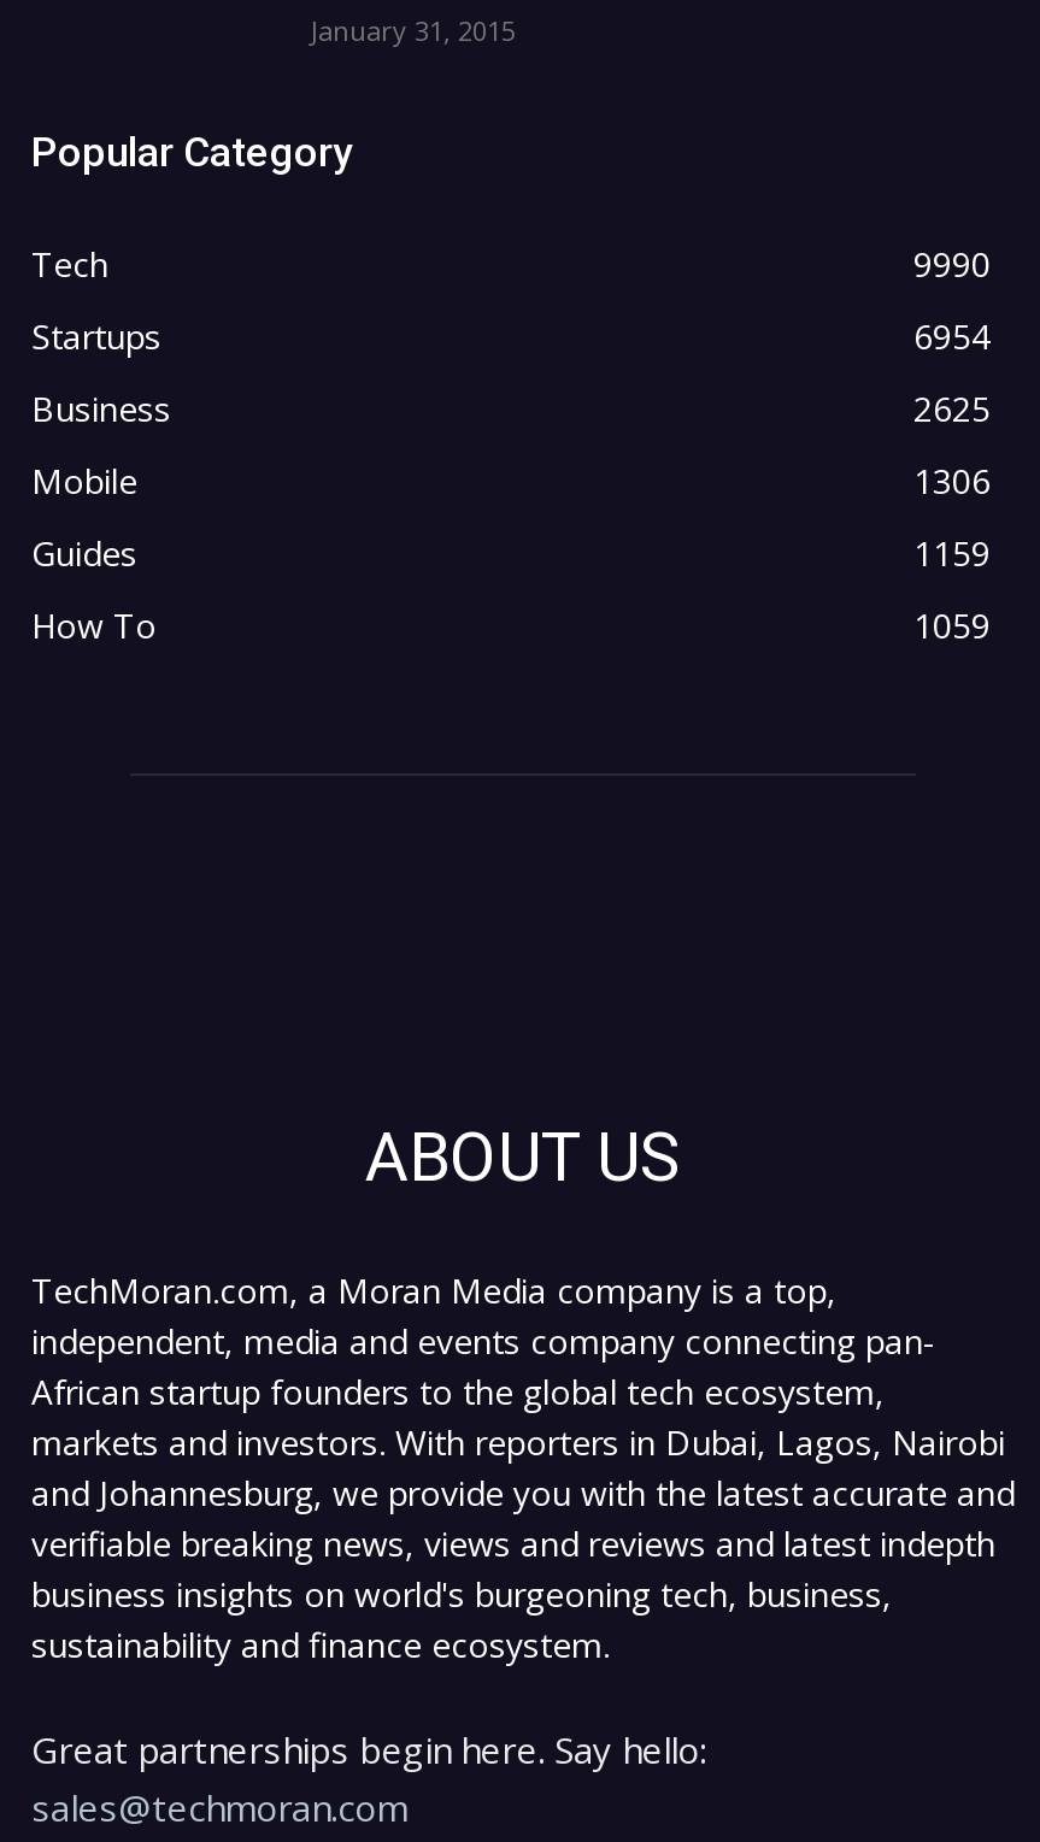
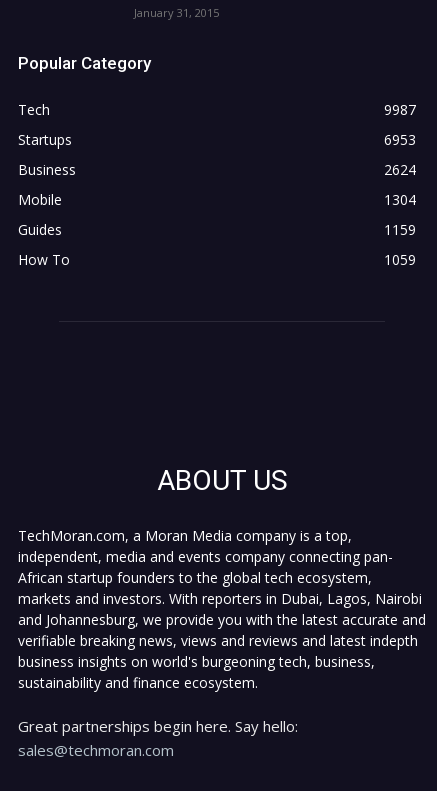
- 9990
+ 9987

- 6954
+ 6953

- 2625
+ 2624

- 1306
+ 1304
